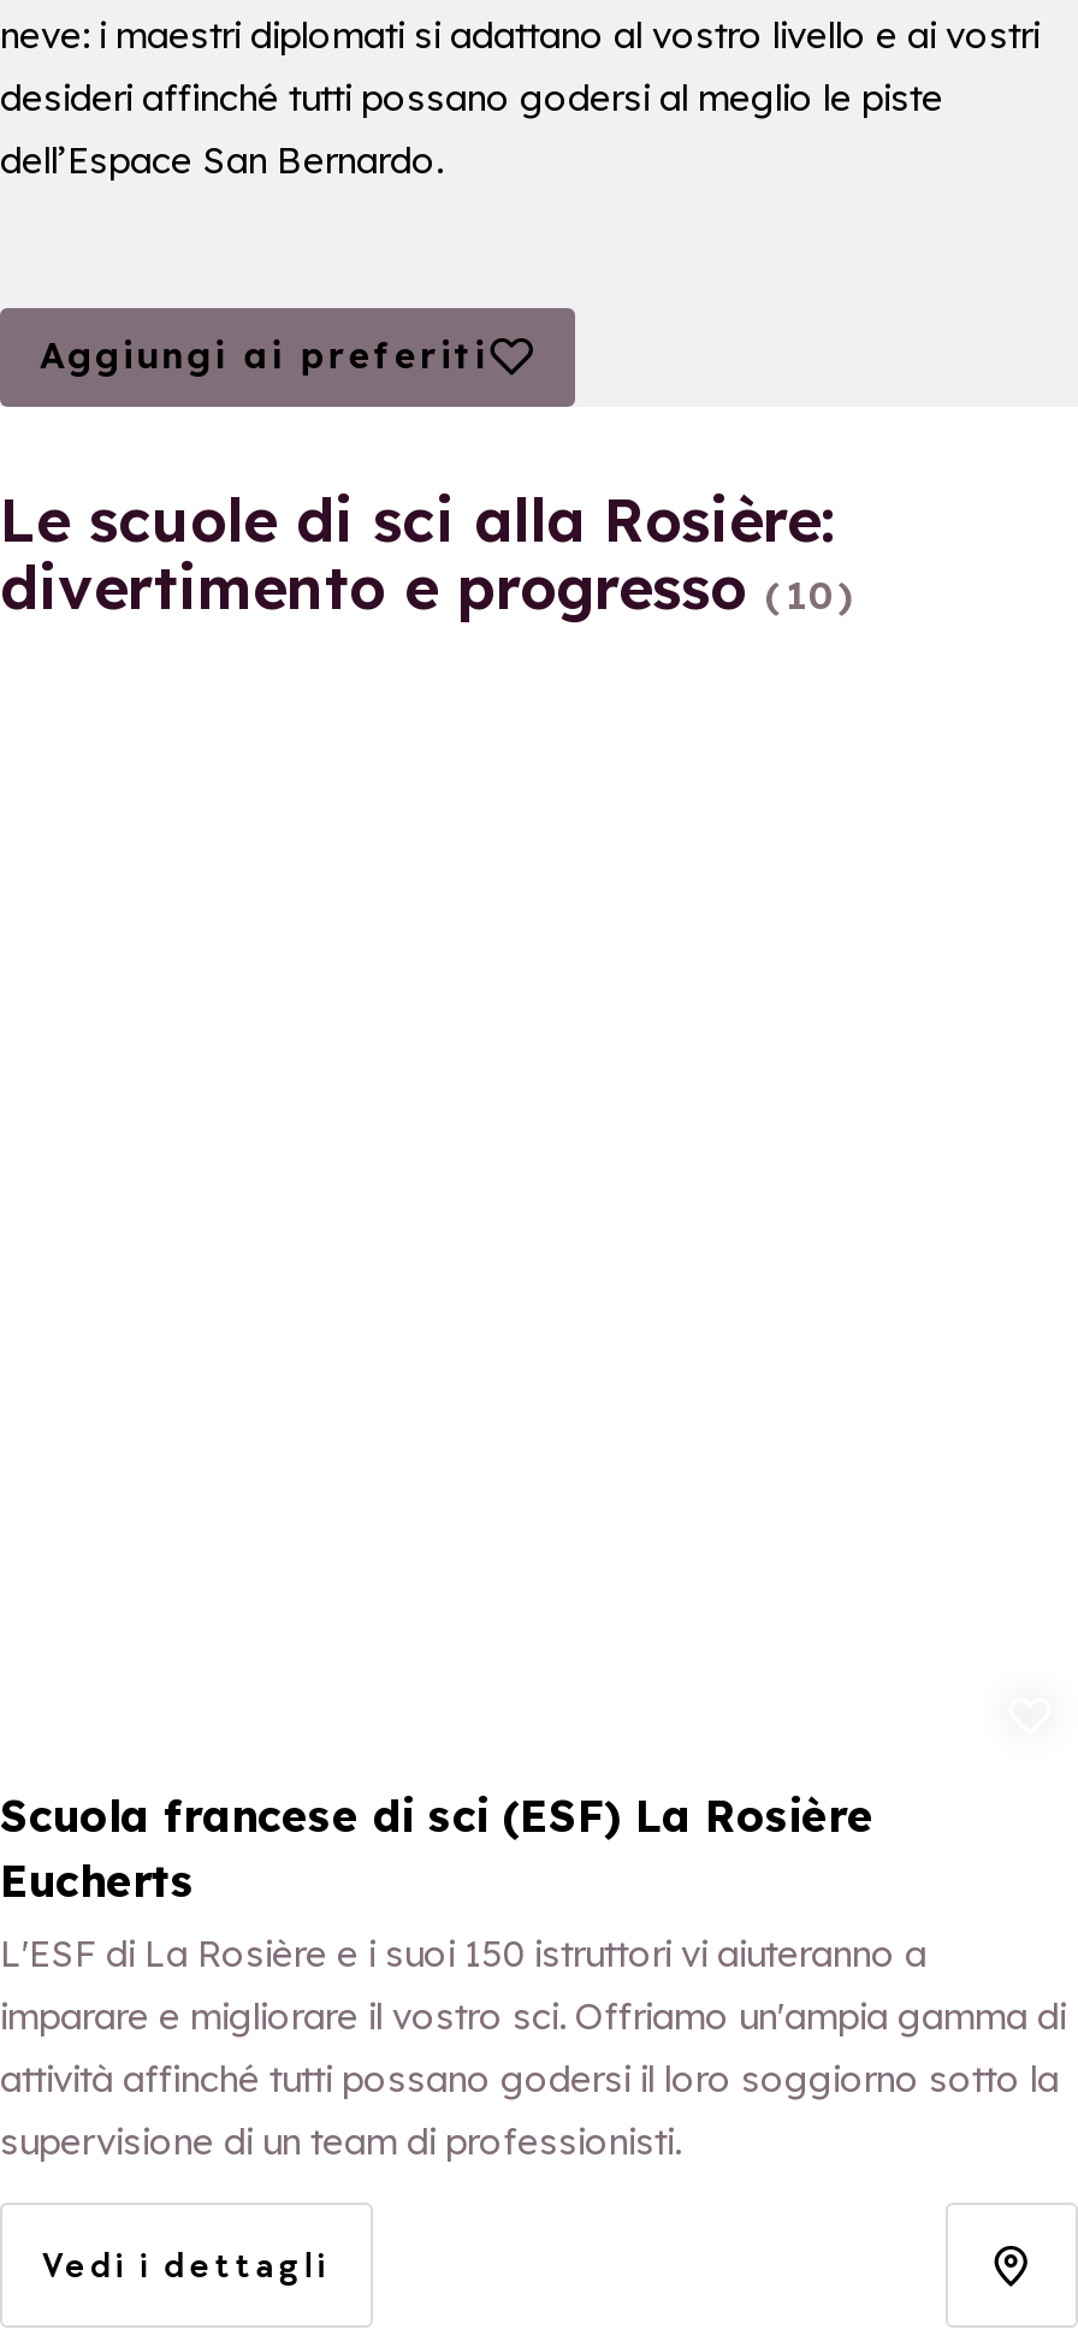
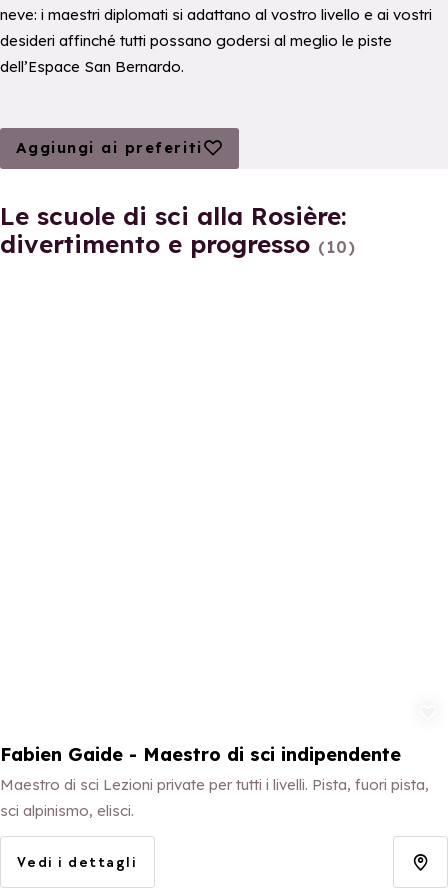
- Scuola francese di sci (ESF) La Rosière
- Eucherts
- L'ESF di La Rosière e i suoi 150 istruttori vi aiuteranno a
- imparare e migliorare il vostro sci. Offriamo un'ampia gamma di
- attività affinché tutti possano godersi il loro soggiorno sotto la
- supervisione di un team di professionisti.
+ Fabien Gaide - Maestro di sci indipendente
+ Maestro di sci Lezioni private per tutti i livelli. Pista, fuori pista,
+ sci alpinismo, elisci.
